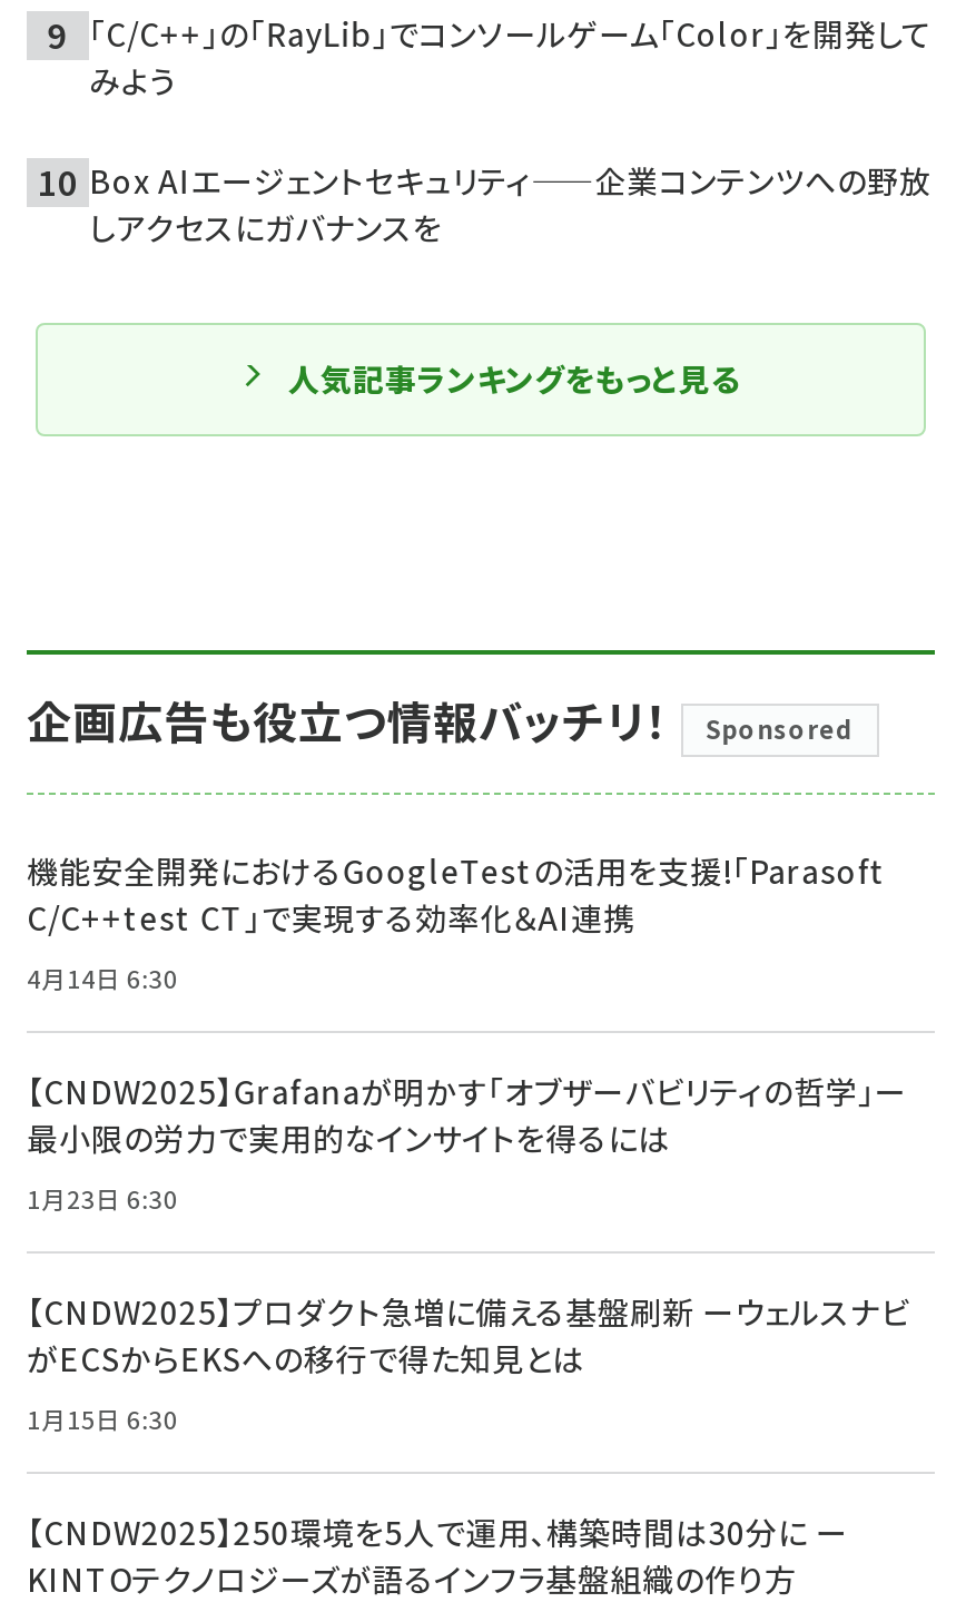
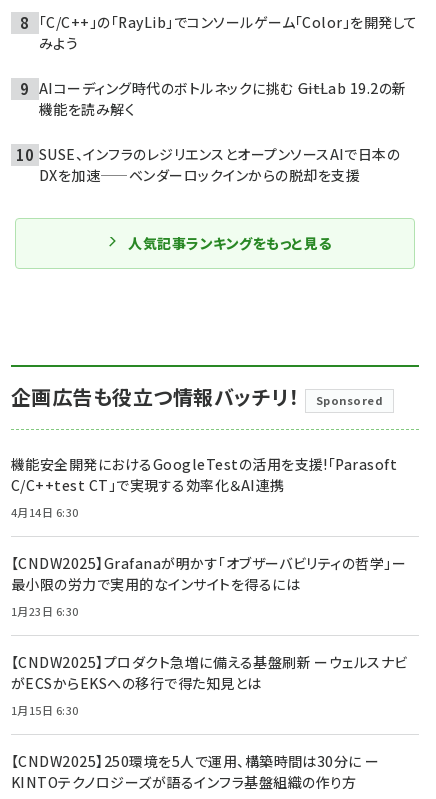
- Box AIエージェントセキュリティ——企業コンテンツへの野放
- しアクセスにガバナンスを
+ AIコーディング時代のボトルネックに挑む ――GitLab 19.2の新
+ 機能を読み解く
+ SUSE、インフラのレジリエンスとオープンソースAIで日本の
+ DXを加速——ベンダーロックインからの脱却を支援
